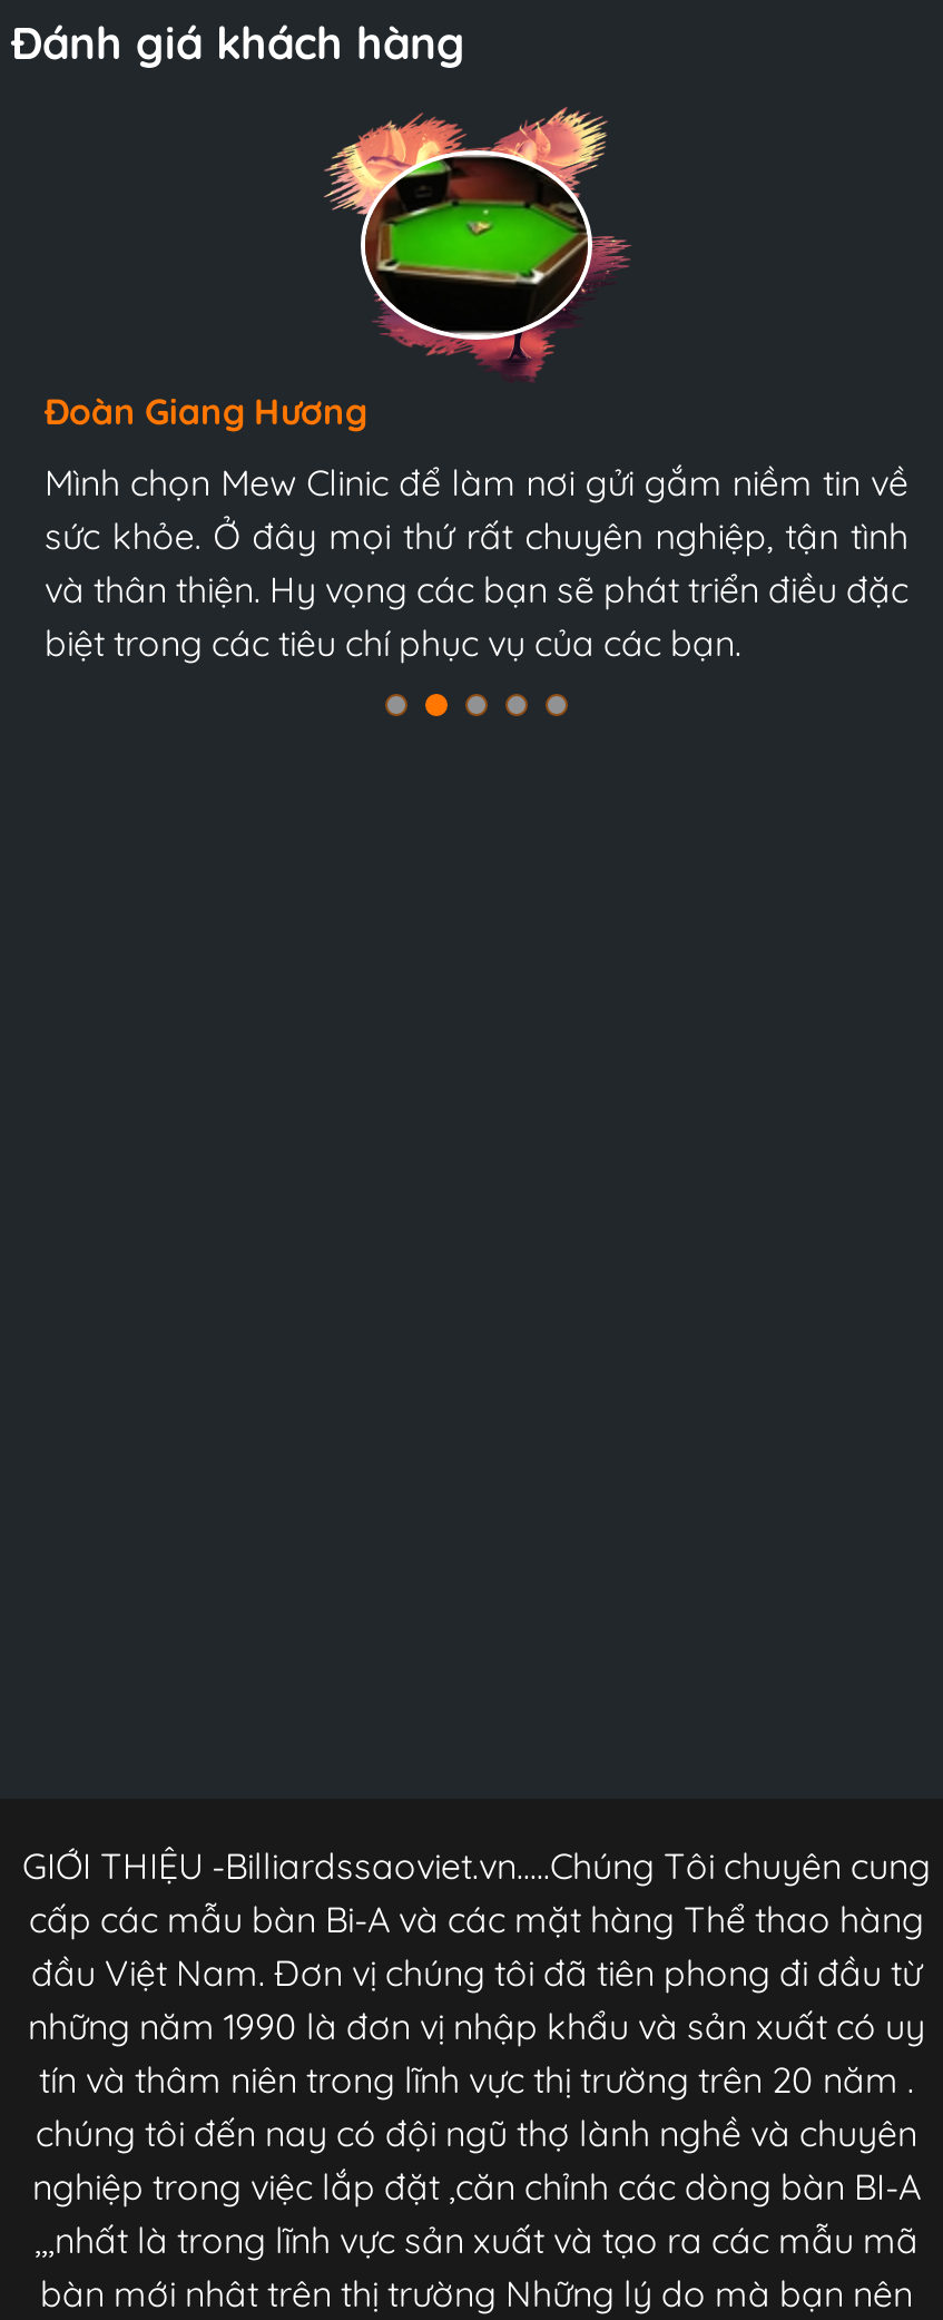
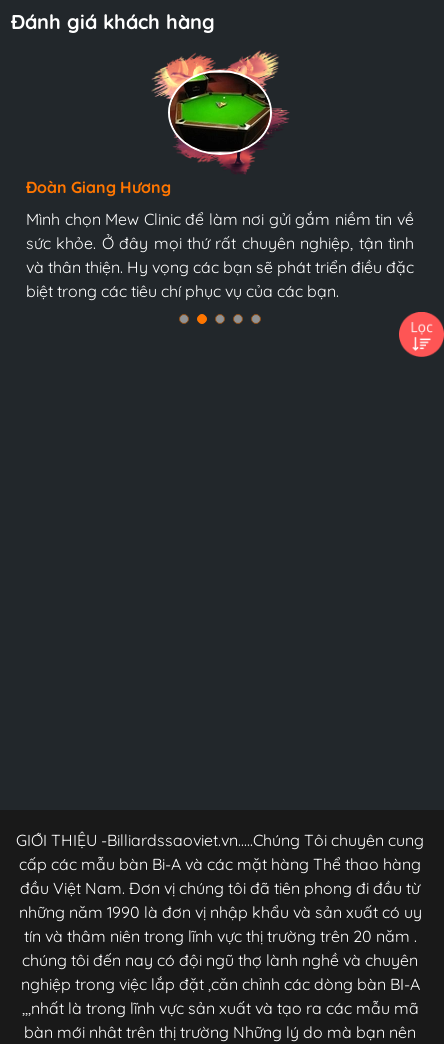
+ [image]
